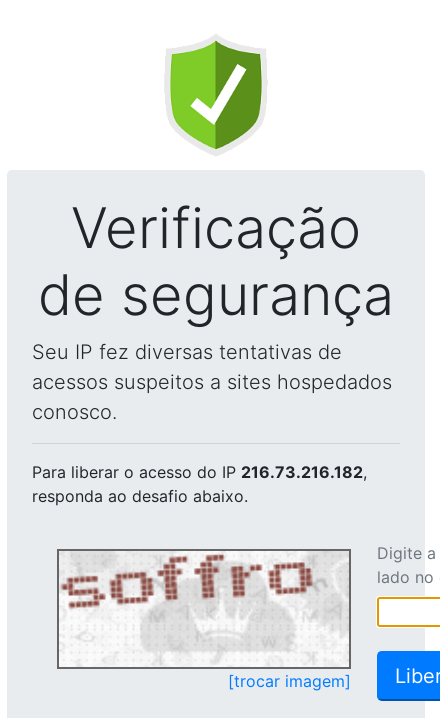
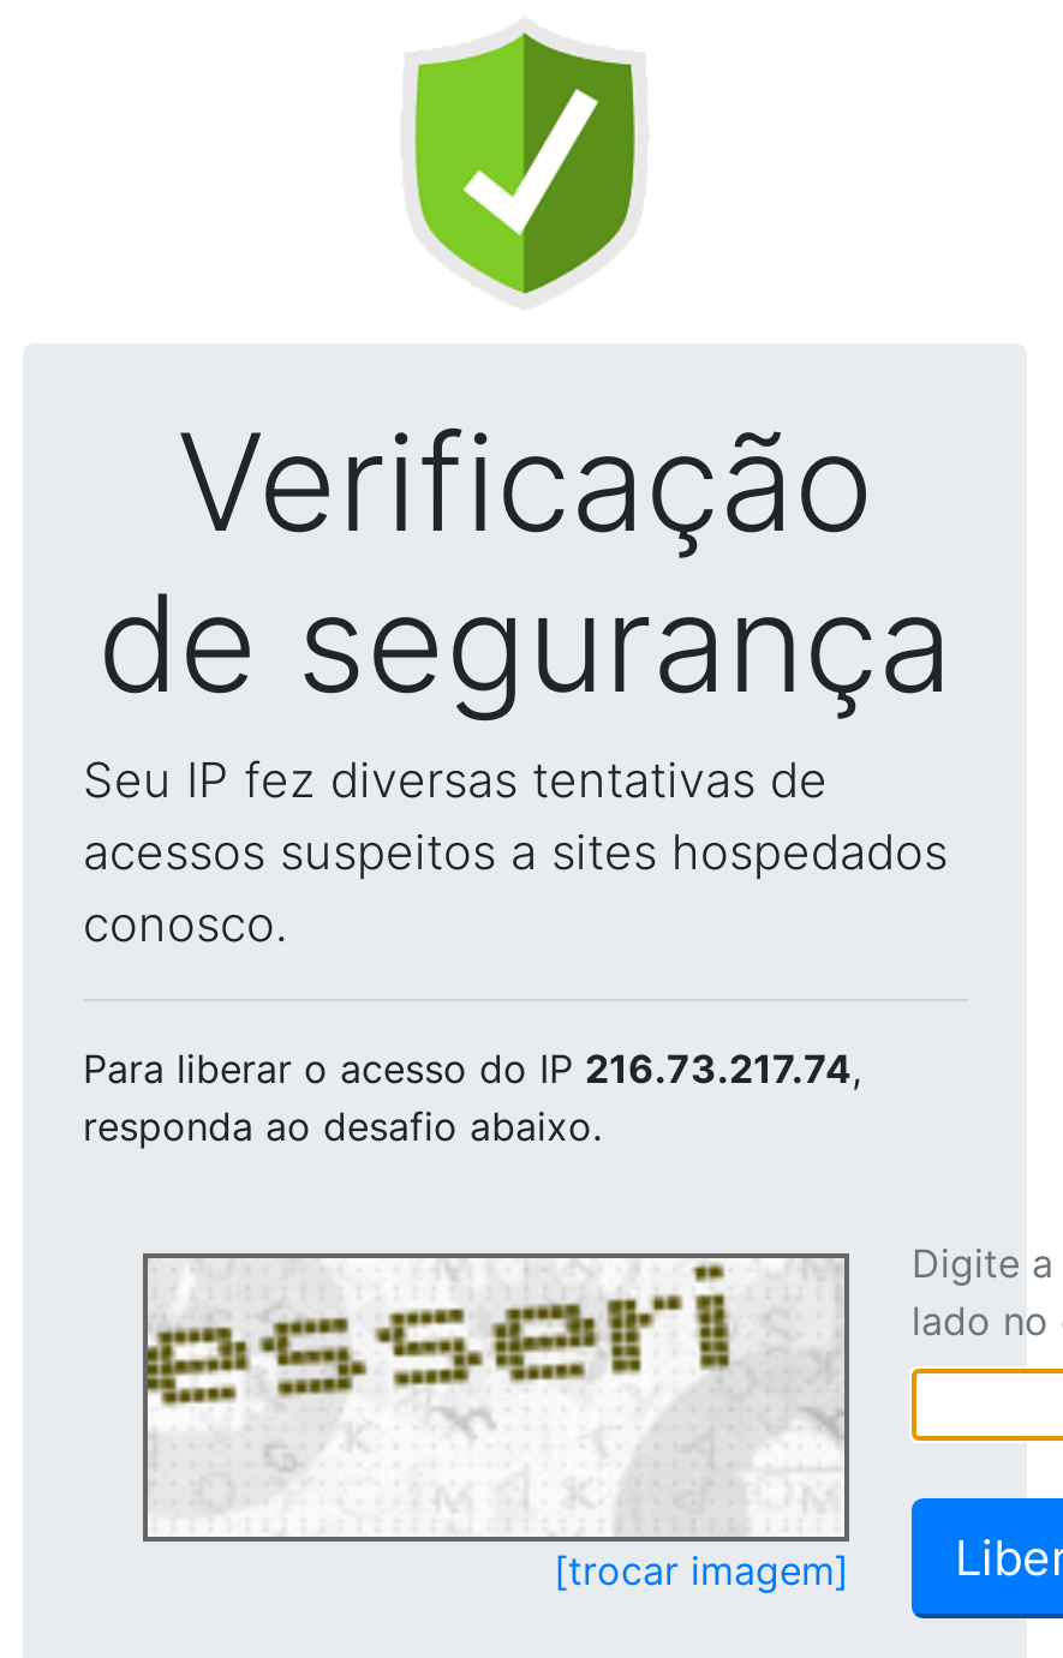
- Para liberar o acesso do IP 216.73.216.182,
+ Para liberar o acesso do IP 216.73.217.74,

- [image]
+ [image]
